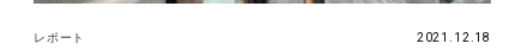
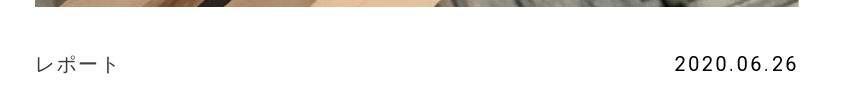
- 2021.12.18
+ 2020.06.26
